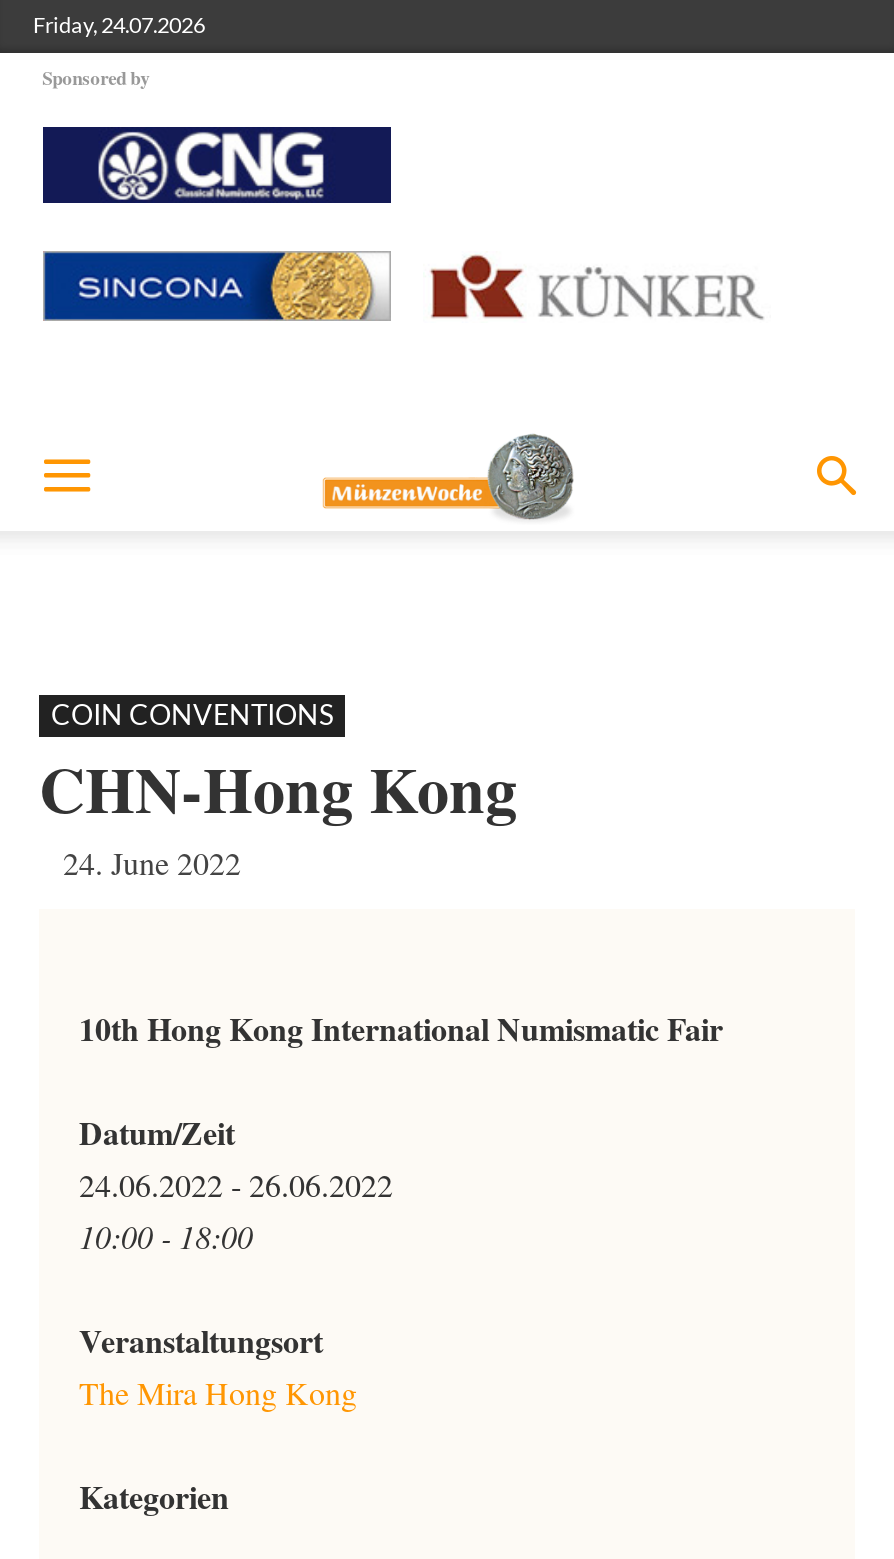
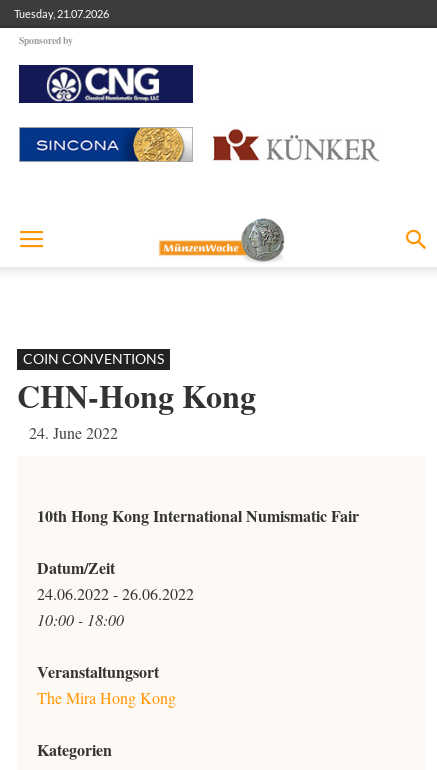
- Friday, 24.07.2026
+ Tuesday, 21.07.2026
